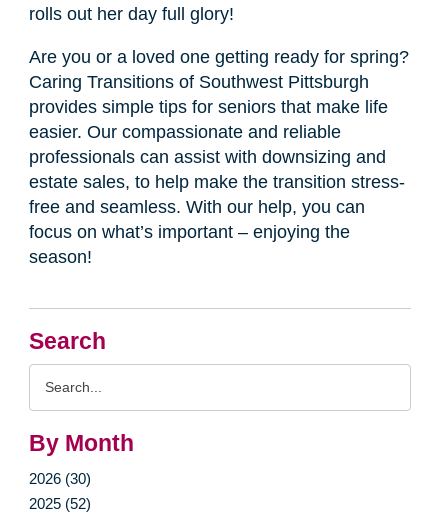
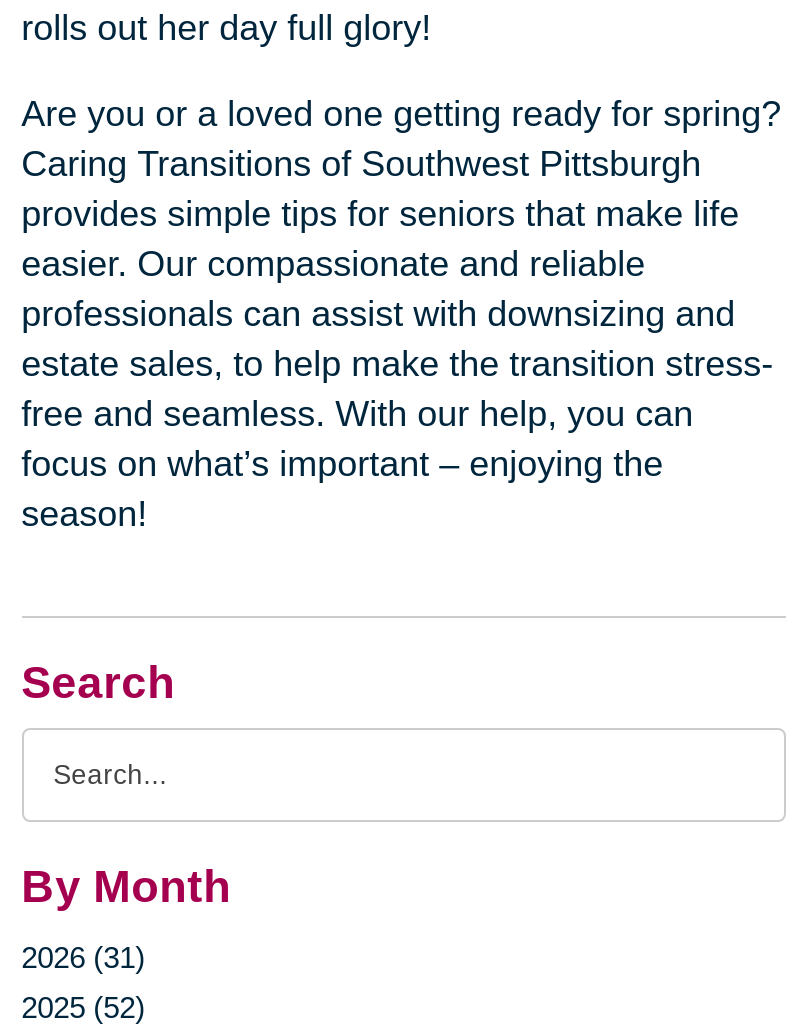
- 2026 (30)
+ 2026 (31)
